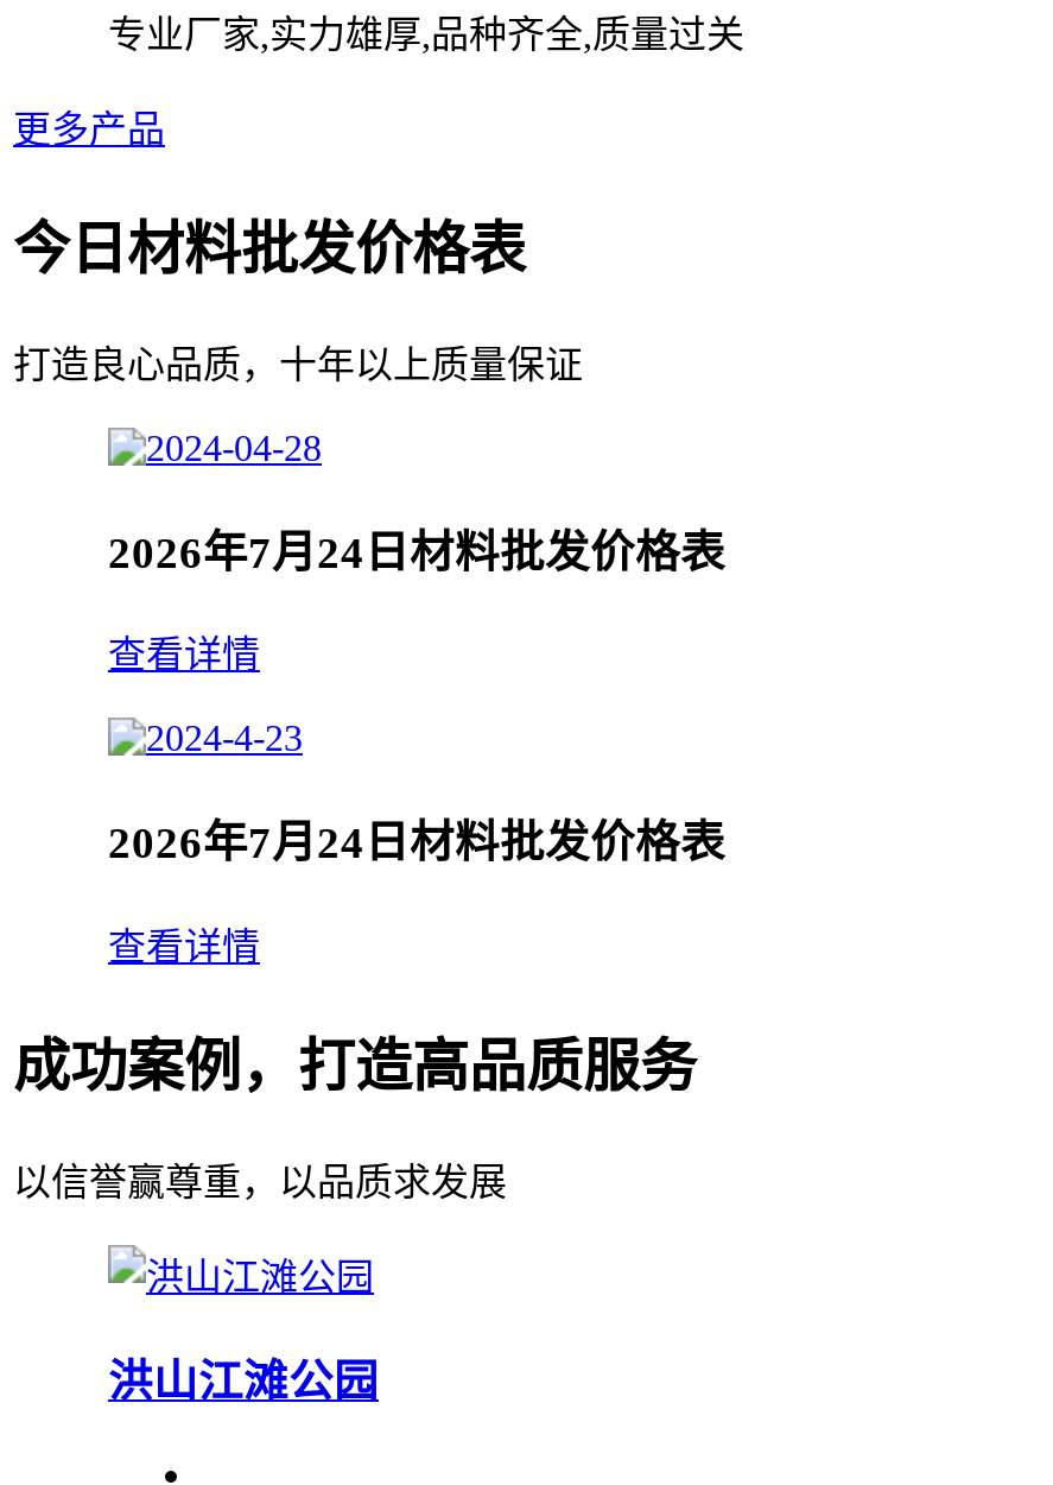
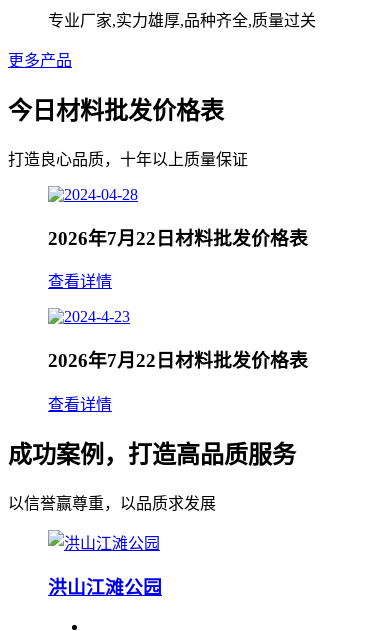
- 2026年7月24日材料批发价格表
+ 2026年7月22日材料批发价格表

- 2026年7月24日材料批发价格表
+ 2026年7月22日材料批发价格表
